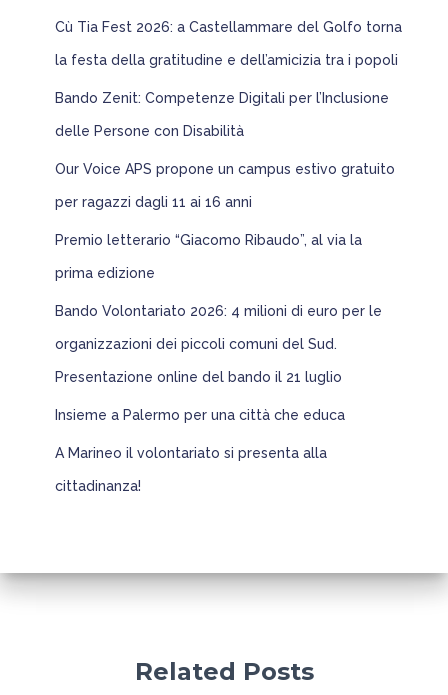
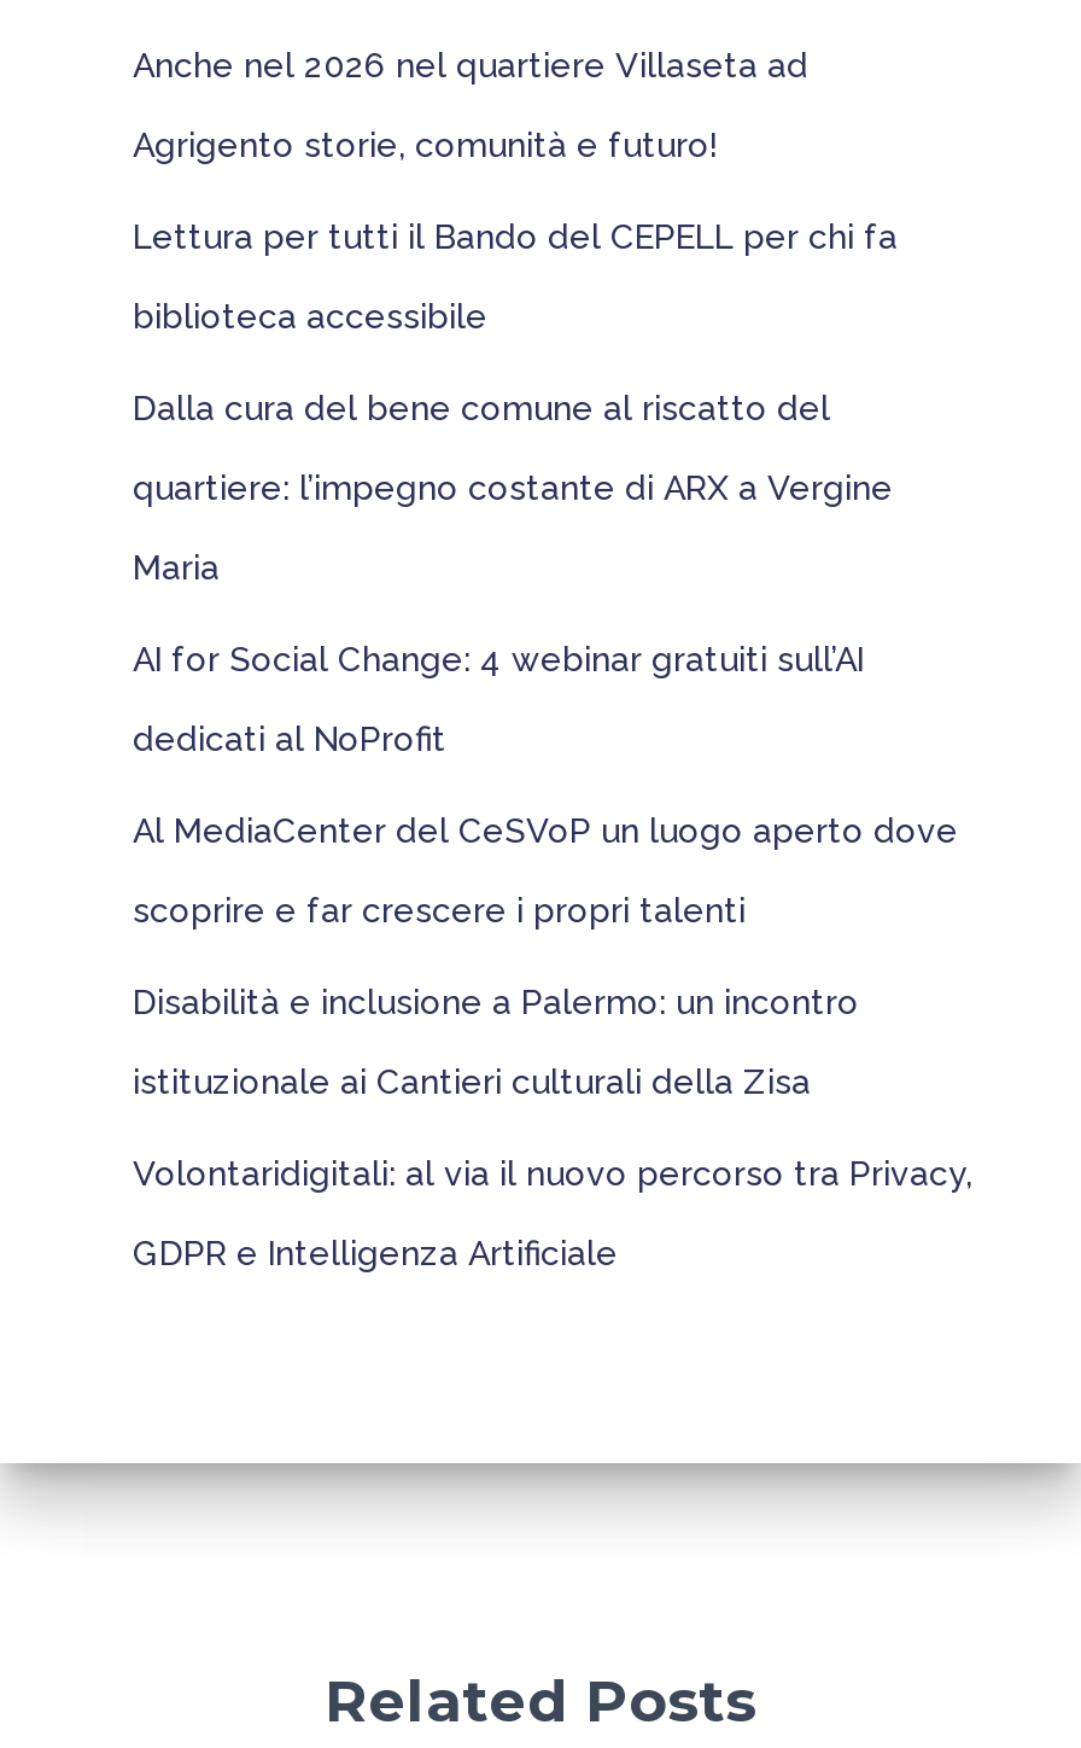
- Cù Tia Fest 2026: a Castellammare del Golfo torna
- la festa della gratitudine e dell’amicizia tra i popoli
- Bando Zenit: Competenze Digitali per l’Inclusione
- delle Persone con Disabilità
- Our Voice APS propone un campus estivo gratuito
- per ragazzi dagli 11 ai 16 anni
- Premio letterario “Giacomo Ribaudo”, al via la
- prima edizione
- Bando Volontariato 2026: 4 milioni di euro per le
- organizzazioni dei piccoli comuni del Sud.
- Presentazione online del bando il 21 luglio
- Insieme a Palermo per una città che educa
- A Marineo il volontariato si presenta alla
- cittadinanza!
+ Anche nel 2026 nel quartiere Villaseta ad
+ Agrigento storie, comunità e futuro!
+ Lettura per tutti il Bando del CEPELL per chi fa
+ biblioteca accessibile
+ Dalla cura del bene comune al riscatto del
+ quartiere: l’impegno costante di ARX a Vergine
+ Maria
+ AI for Social Change: 4 webinar gratuiti sull’AI
+ dedicati al NoProfit
+ Al MediaCenter del CeSVoP un luogo aperto dove
+ scoprire e far crescere i propri talenti
+ Disabilità e inclusione a Palermo: un incontro
+ istituzionale ai Cantieri culturali della Zisa
+ Volontaridigitali: al via il nuovo percorso tra Privacy,
+ GDPR e Intelligenza Artificiale
